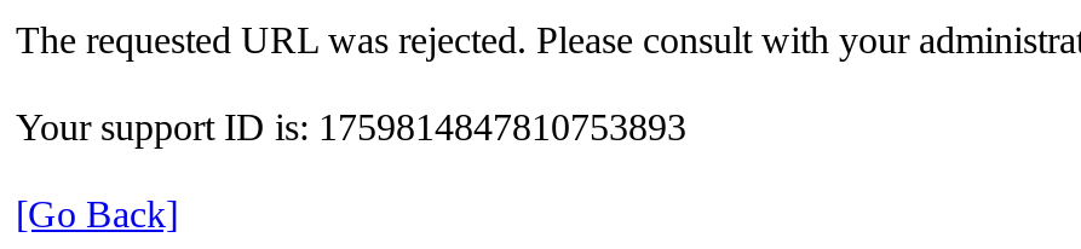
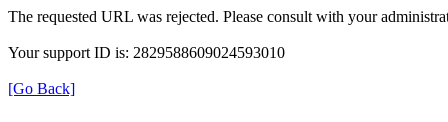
- Your support ID is: 1759814847810753893
+ Your support ID is: 2829588609024593010
